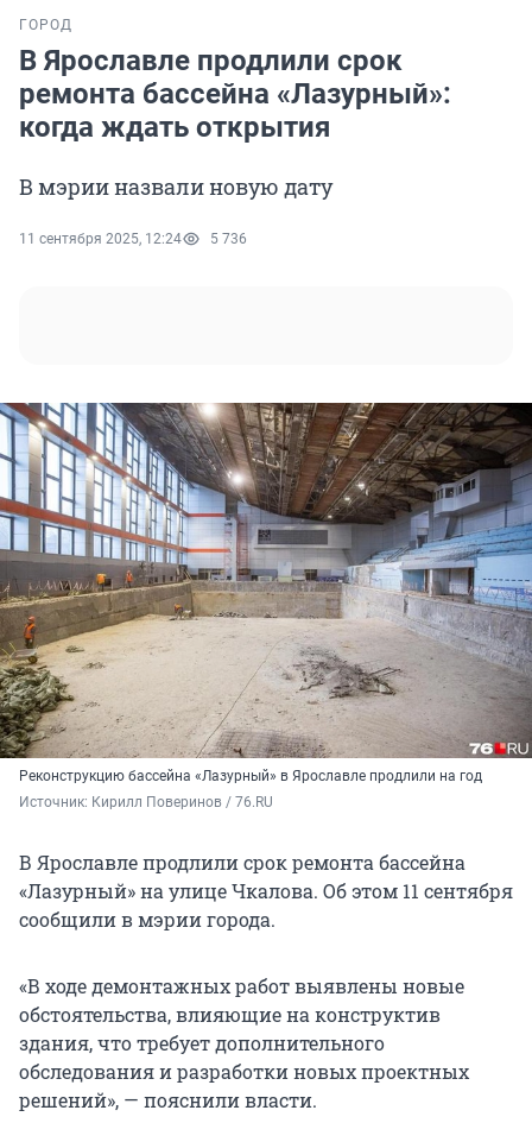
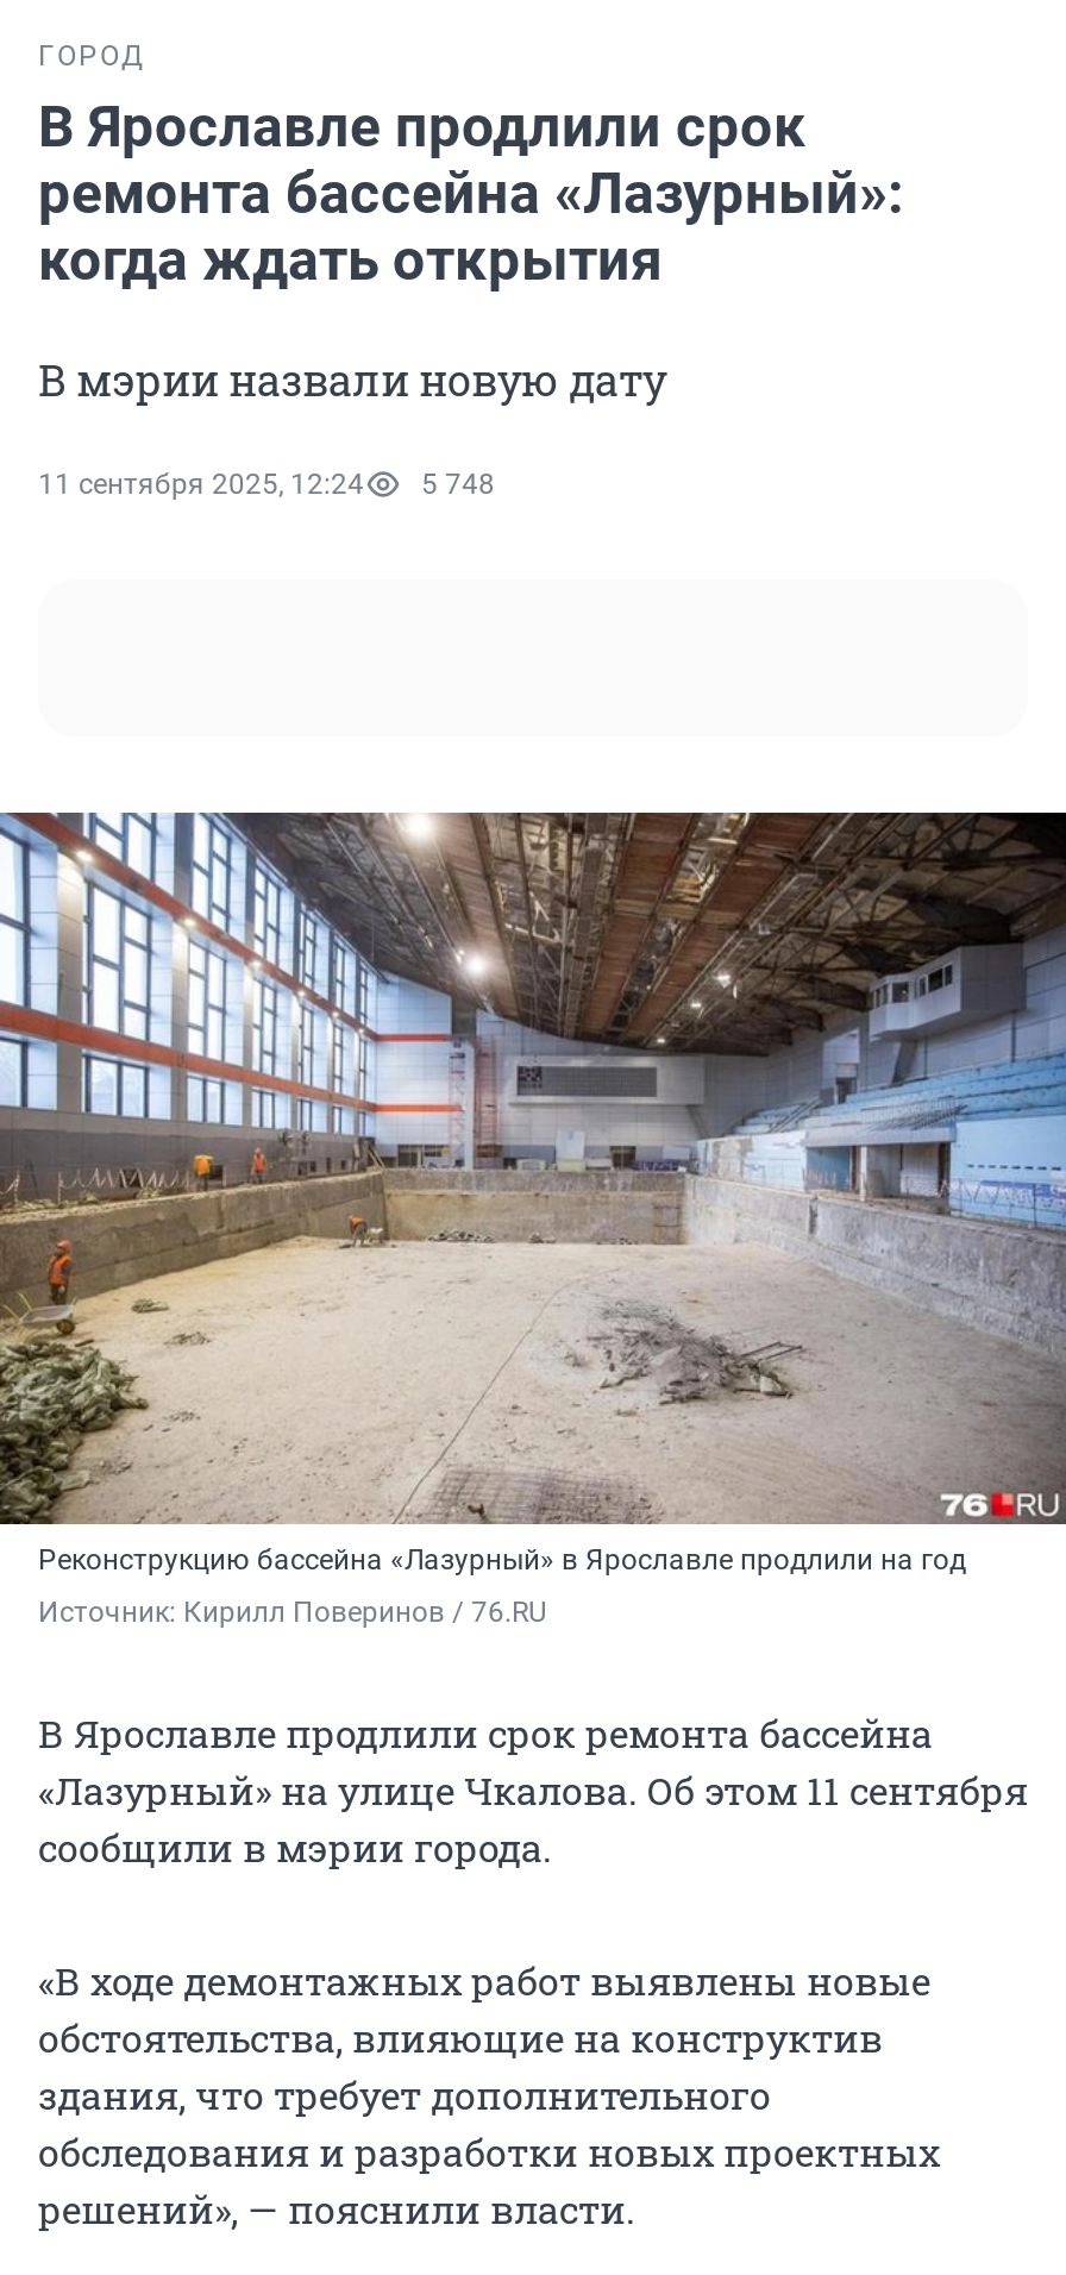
- 11 сентября 2025, 12:24 5 736
+ 11 сентября 2025, 12:24 5 748
